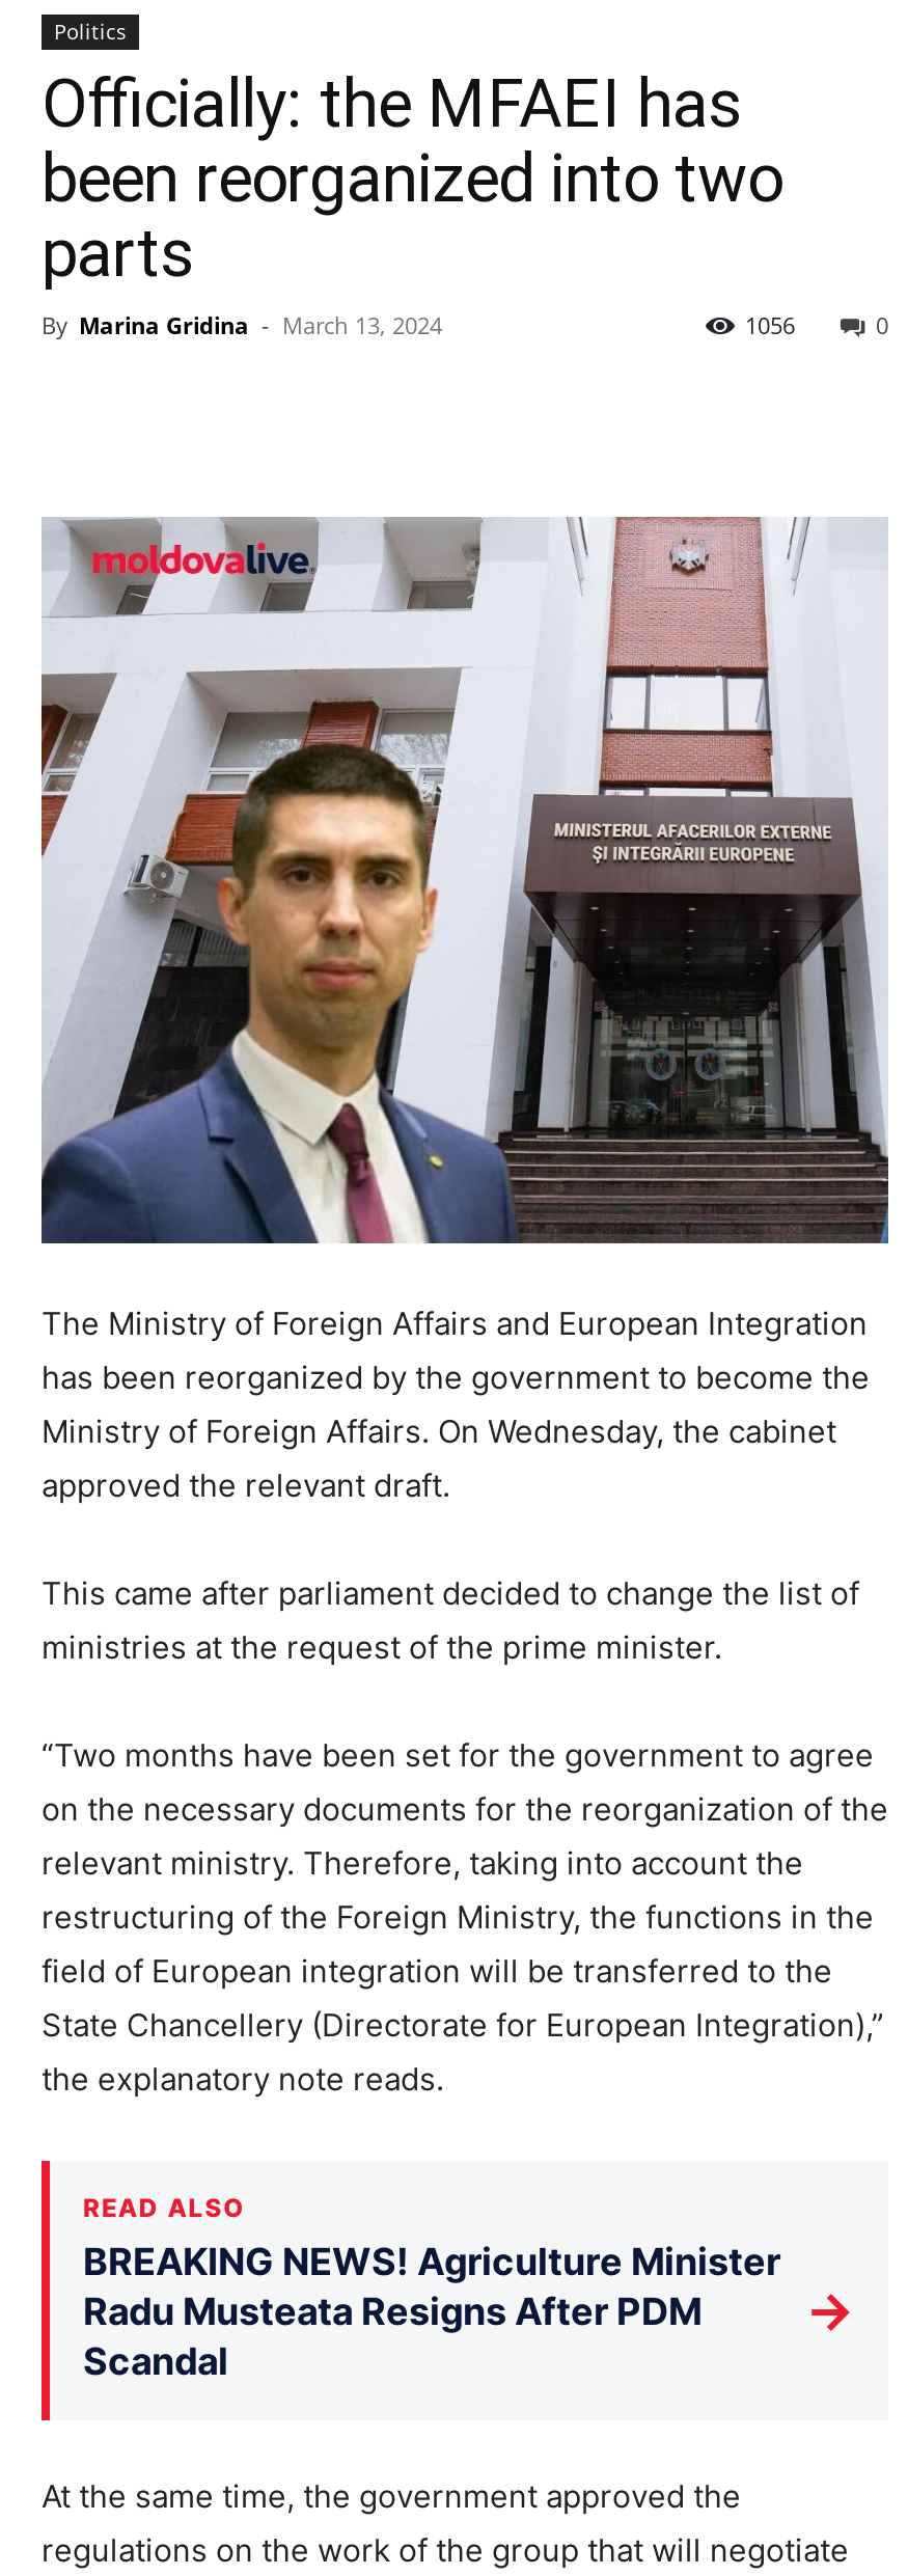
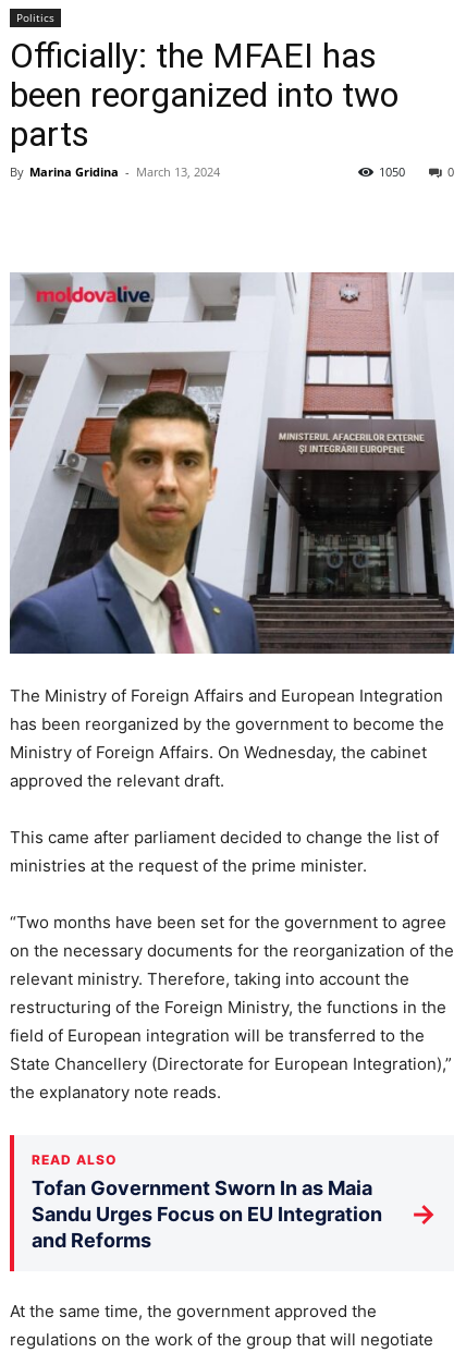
- 1056
+ 1050

- BREAKING NEWS! Agriculture Minister
- Radu Musteata Resigns After PDM
- Scandal
+ Tofan Government Sworn In as Maia
+ Sandu Urges Focus on EU Integration
+ and Reforms
